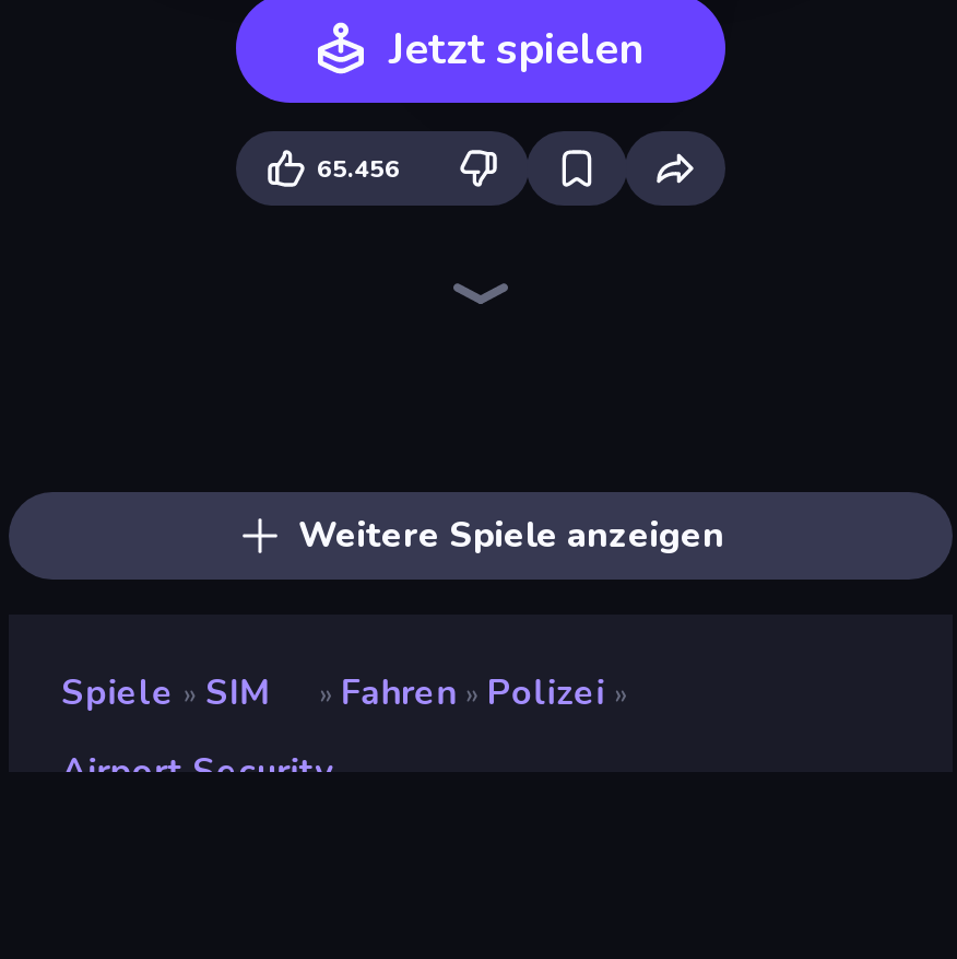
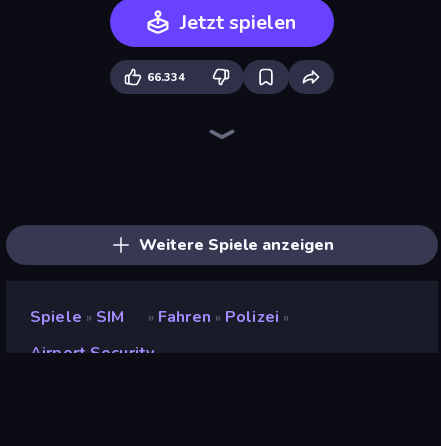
- 65.456
+ 66.334
